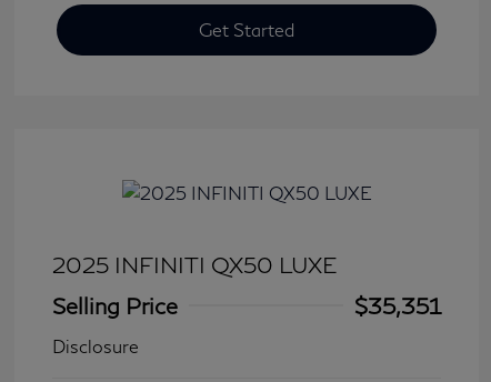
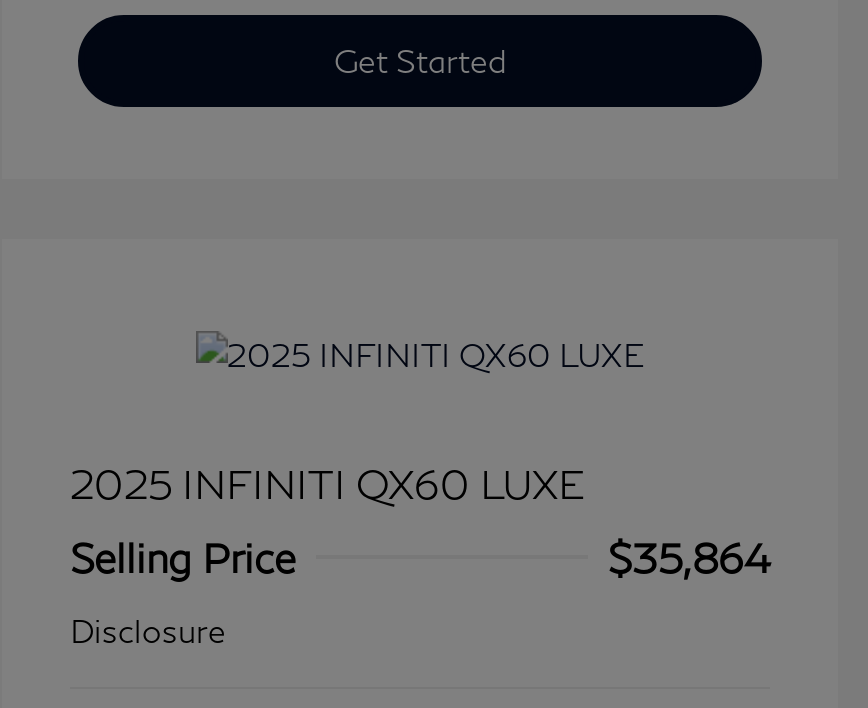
- 2025 INFINITI QX50 LUXE
+ 2025 INFINITI QX60 LUXE

- $35,351
+ $35,864
